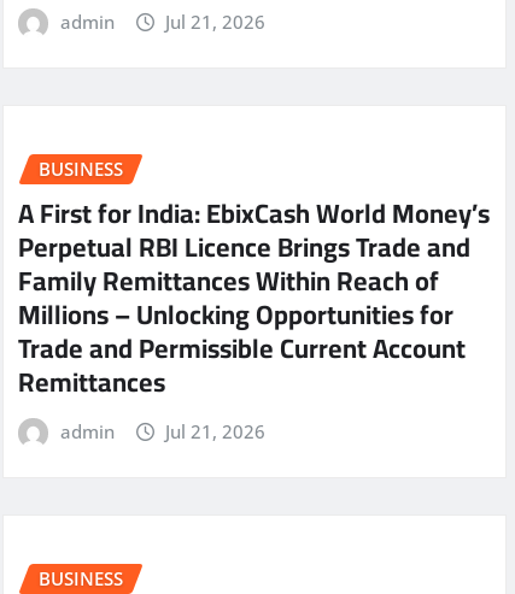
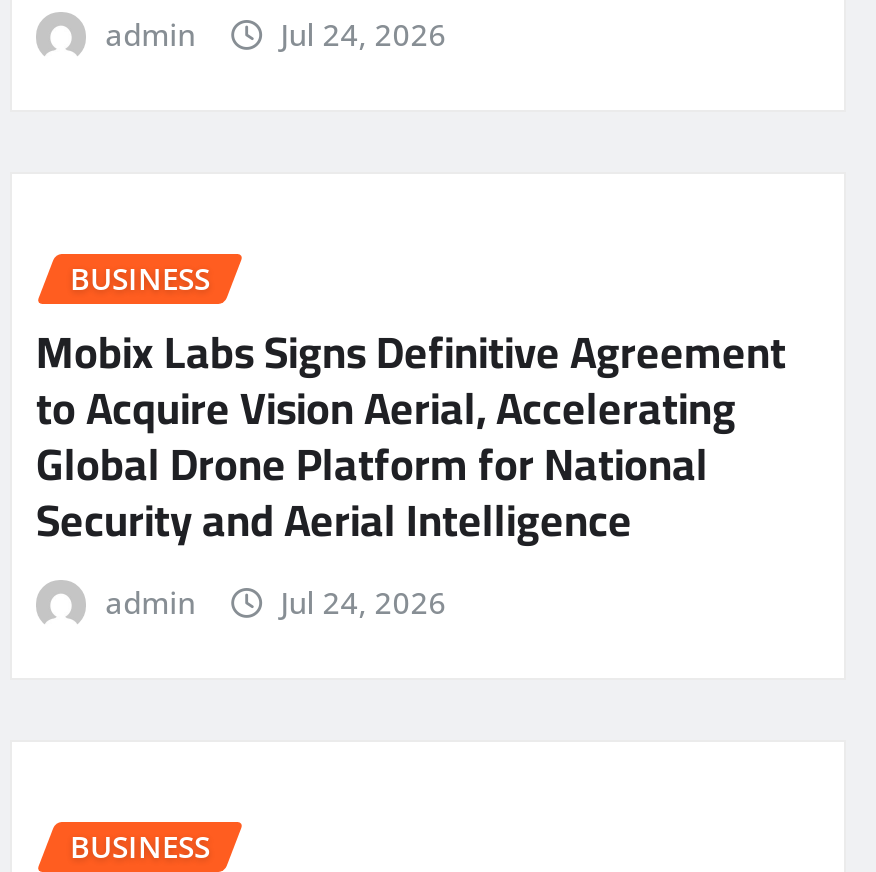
- Jul 21, 2026
+ Jul 24, 2026

- A First for India: EbixCash World Money’s
- Perpetual RBI Licence Brings Trade and
- Family Remittances Within Reach of
- Millions – Unlocking Opportunities for
- Trade and Permissible Current Account
- Remittances
+ Mobix Labs Signs Definitive Agreement
+ to Acquire Vision Aerial, Accelerating
+ Global Drone Platform for National
+ Security and Aerial Intelligence

- Jul 21, 2026
+ Jul 24, 2026
